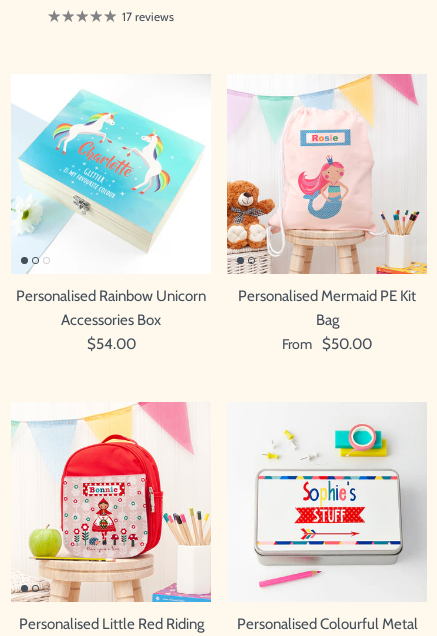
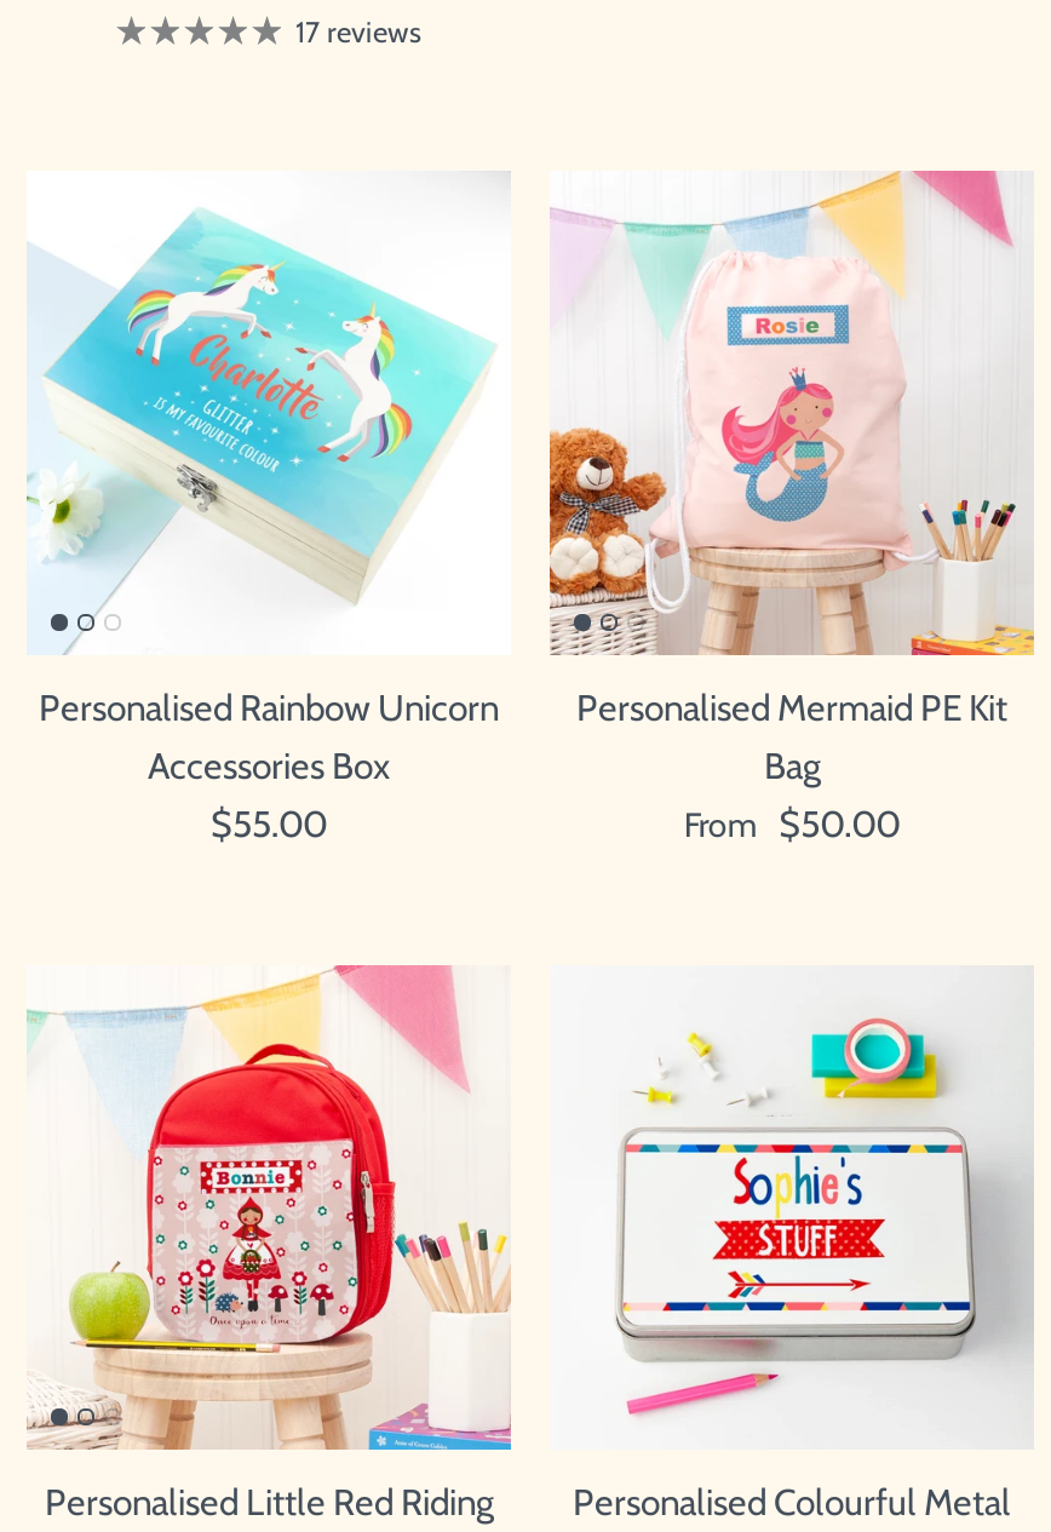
- $54.00
+ $55.00
